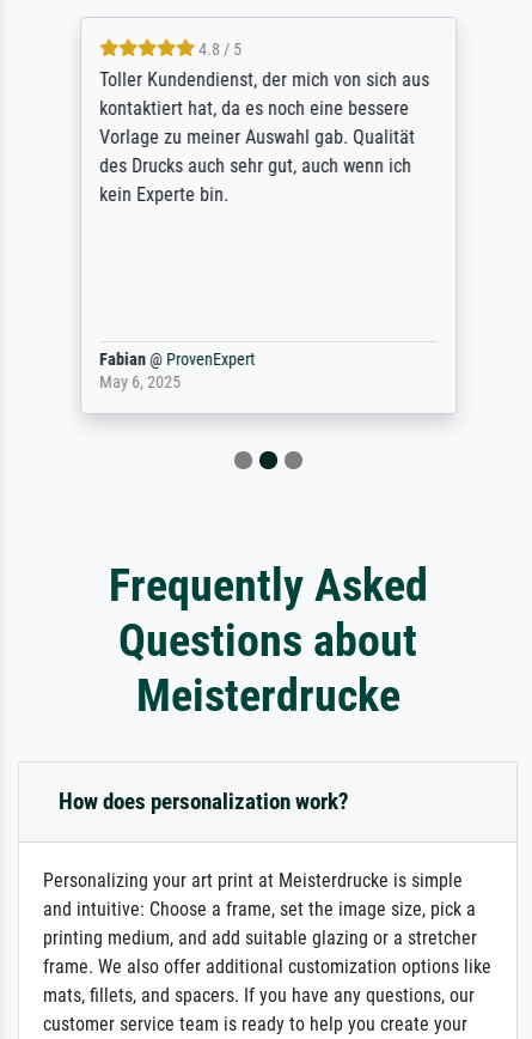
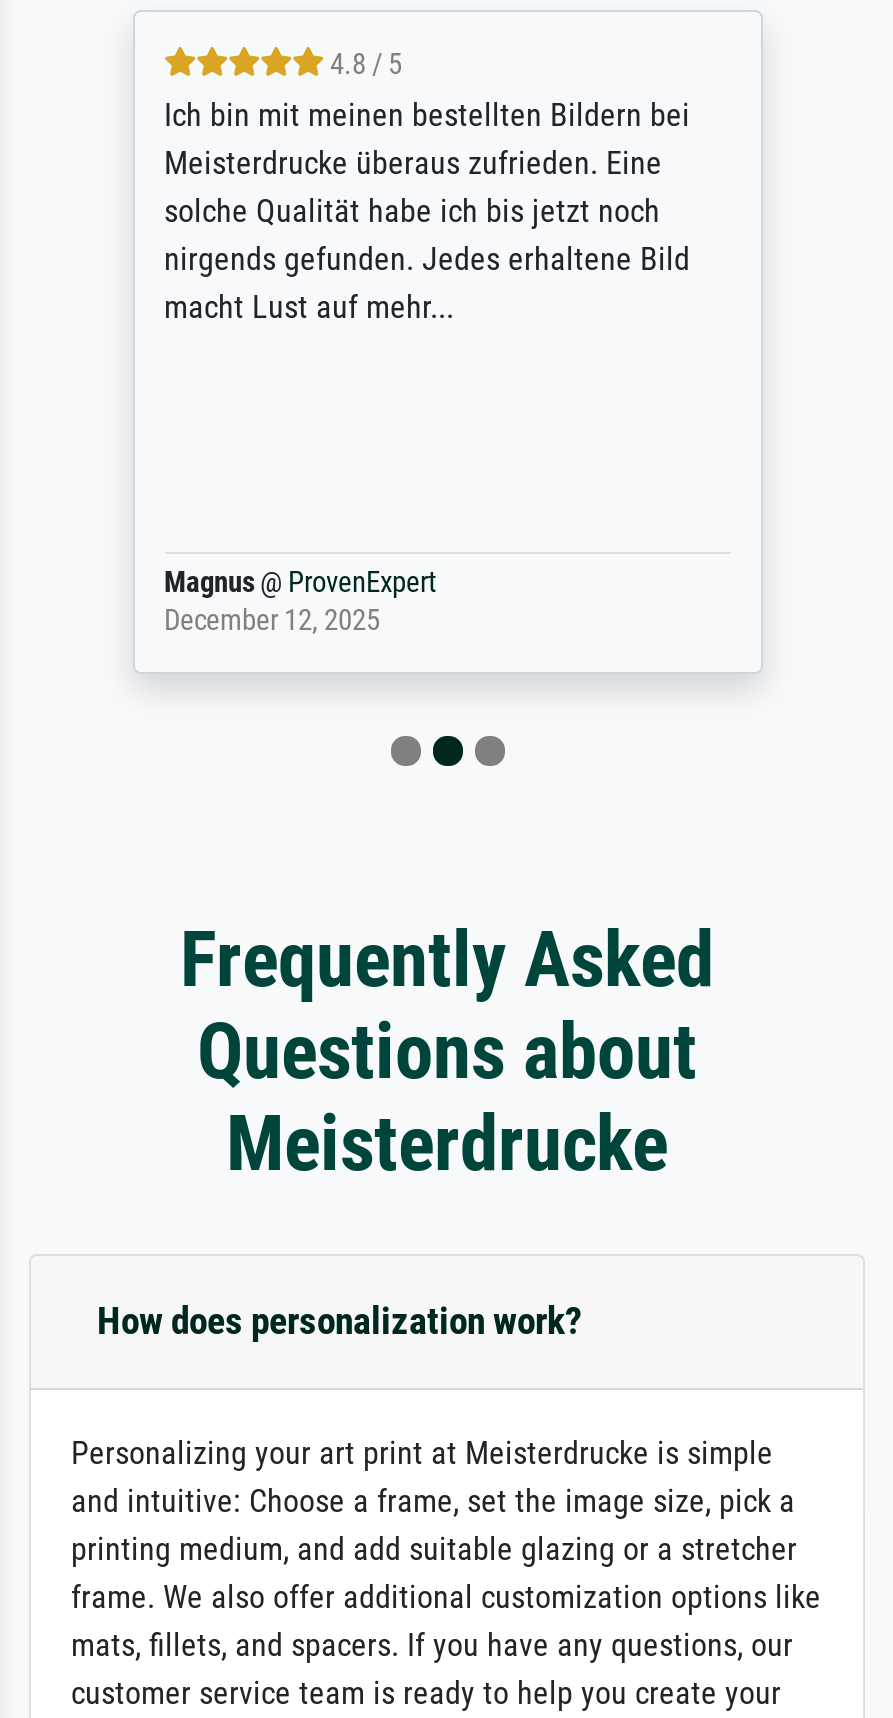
- Toller Kundendienst, der mich von sich aus
- kontaktiert hat, da es noch eine bessere
- Vorlage zu meiner Auswahl gab. Qualität
- des Drucks auch sehr gut, auch wenn ich
- kein Experte bin.
+ Ich bin mit meinen bestellten Bildern bei
+ Meisterdrucke überaus zufrieden. Eine
+ solche Qualität habe ich bis jetzt noch
+ nirgends gefunden. Jedes erhaltene Bild
+ macht Lust auf mehr...

- Fabian @ ProvenExpert
- May 6, 2025
+ Magnus @ ProvenExpert
+ December 12, 2025
